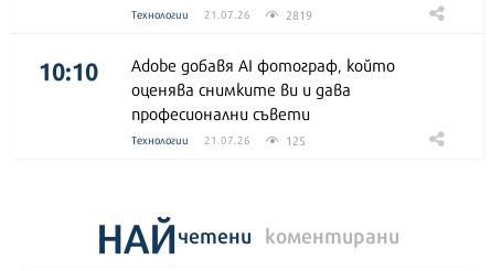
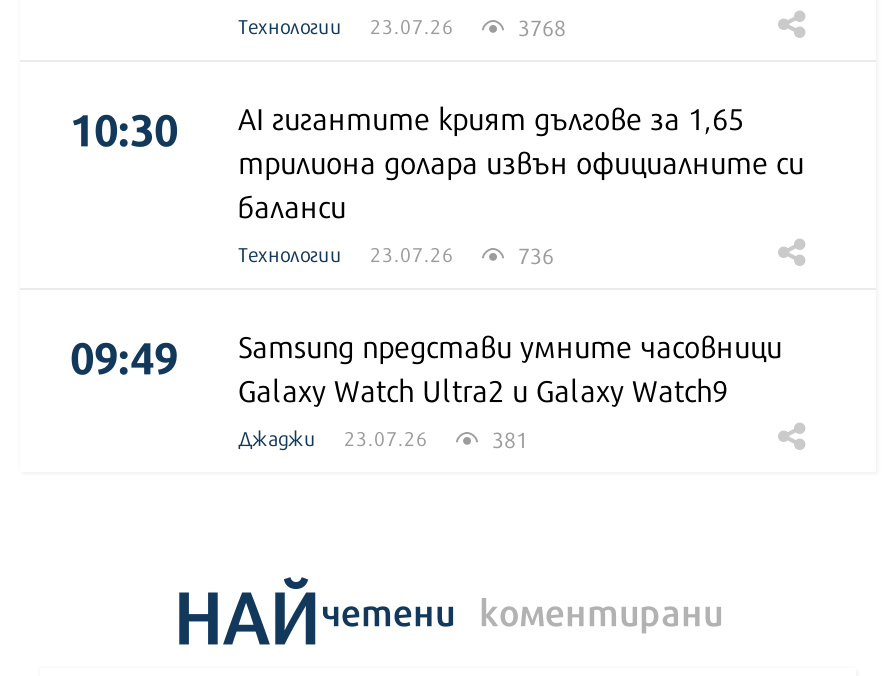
- 21.07.26
- 2819
+ 23.07.26
+ 3768

- 10:10
- Adobe добавя AI фотограф, който
- оценява снимките ви и дава
- професионални съвети
+ 10:30
+ AI гигантите крият дългове за 1,65
+ трилиона долара извън официалните си
+ баланси

- 21.07.26
- 125
+ 23.07.26
+ 736
+ 09:49
+ Samsung представи умните часовници
+ Galaxy Watch Ultra2 и Galaxy Watch9
+ Джаджи
+ 23.07.26
+ 381
